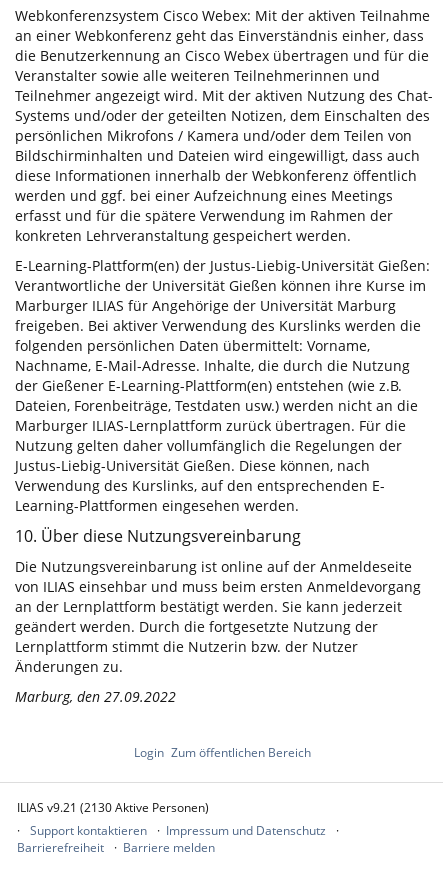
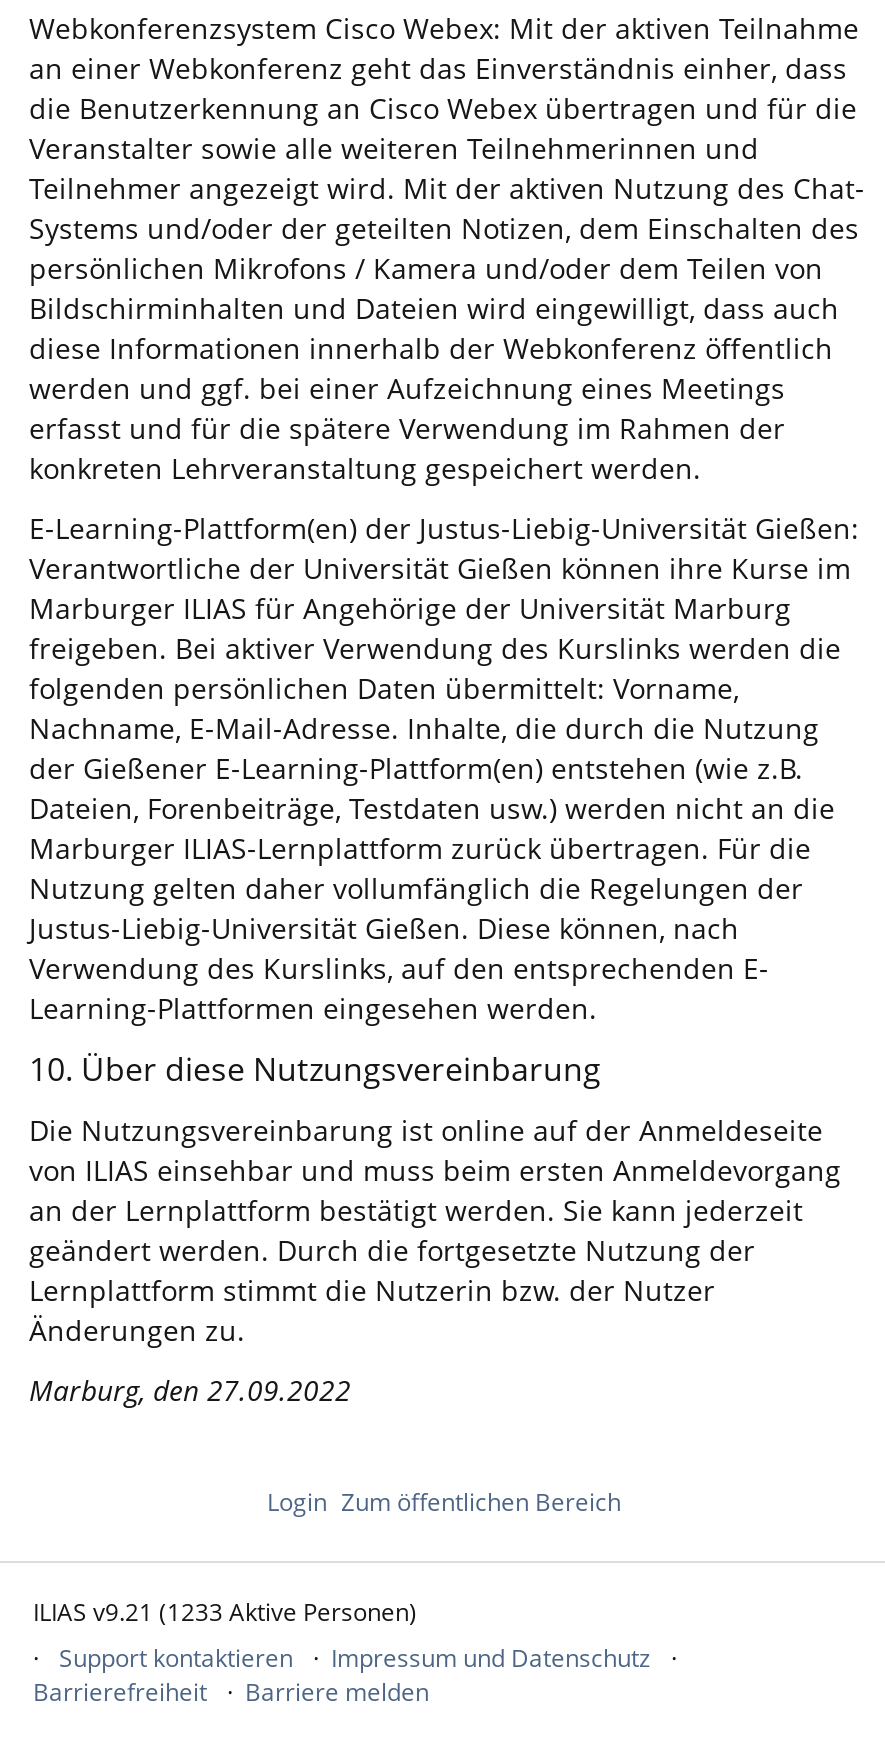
- ILIAS v9.21 (2130 Aktive Personen)
+ ILIAS v9.21 (1233 Aktive Personen)
